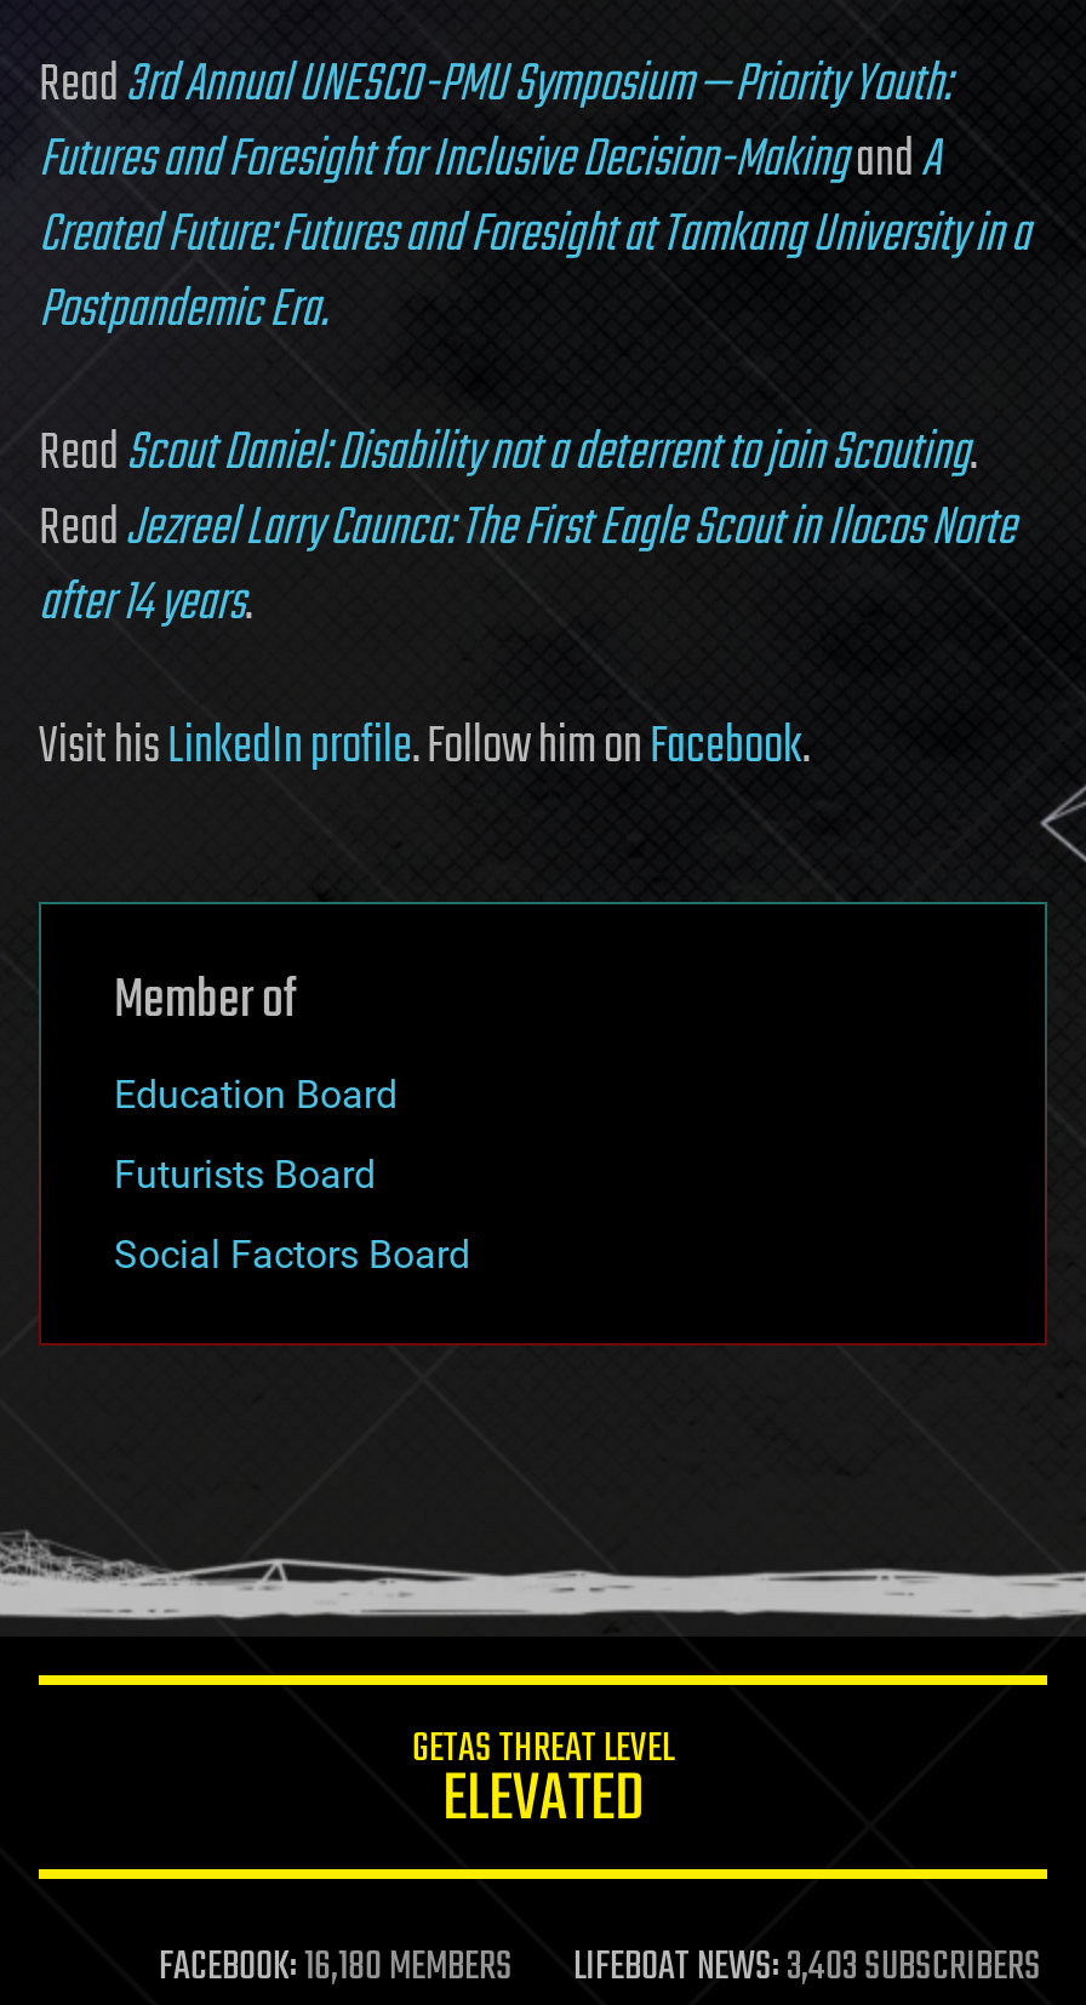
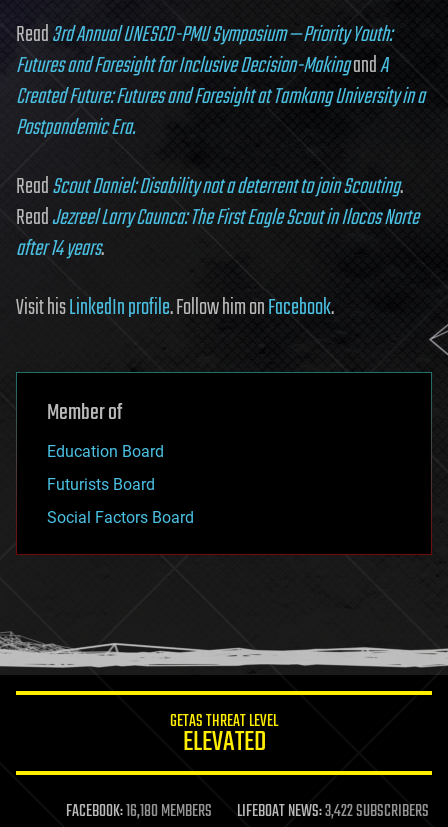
- LIFEBOAT NEWS:3,403 SUBSCRIBERS
+ LIFEBOAT NEWS:3,422 SUBSCRIBERS
